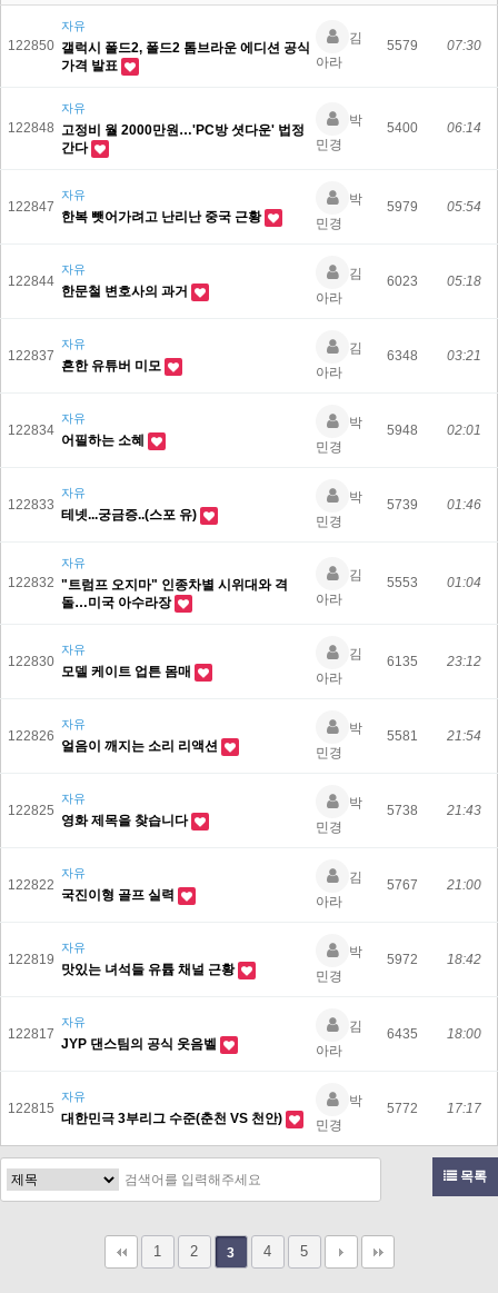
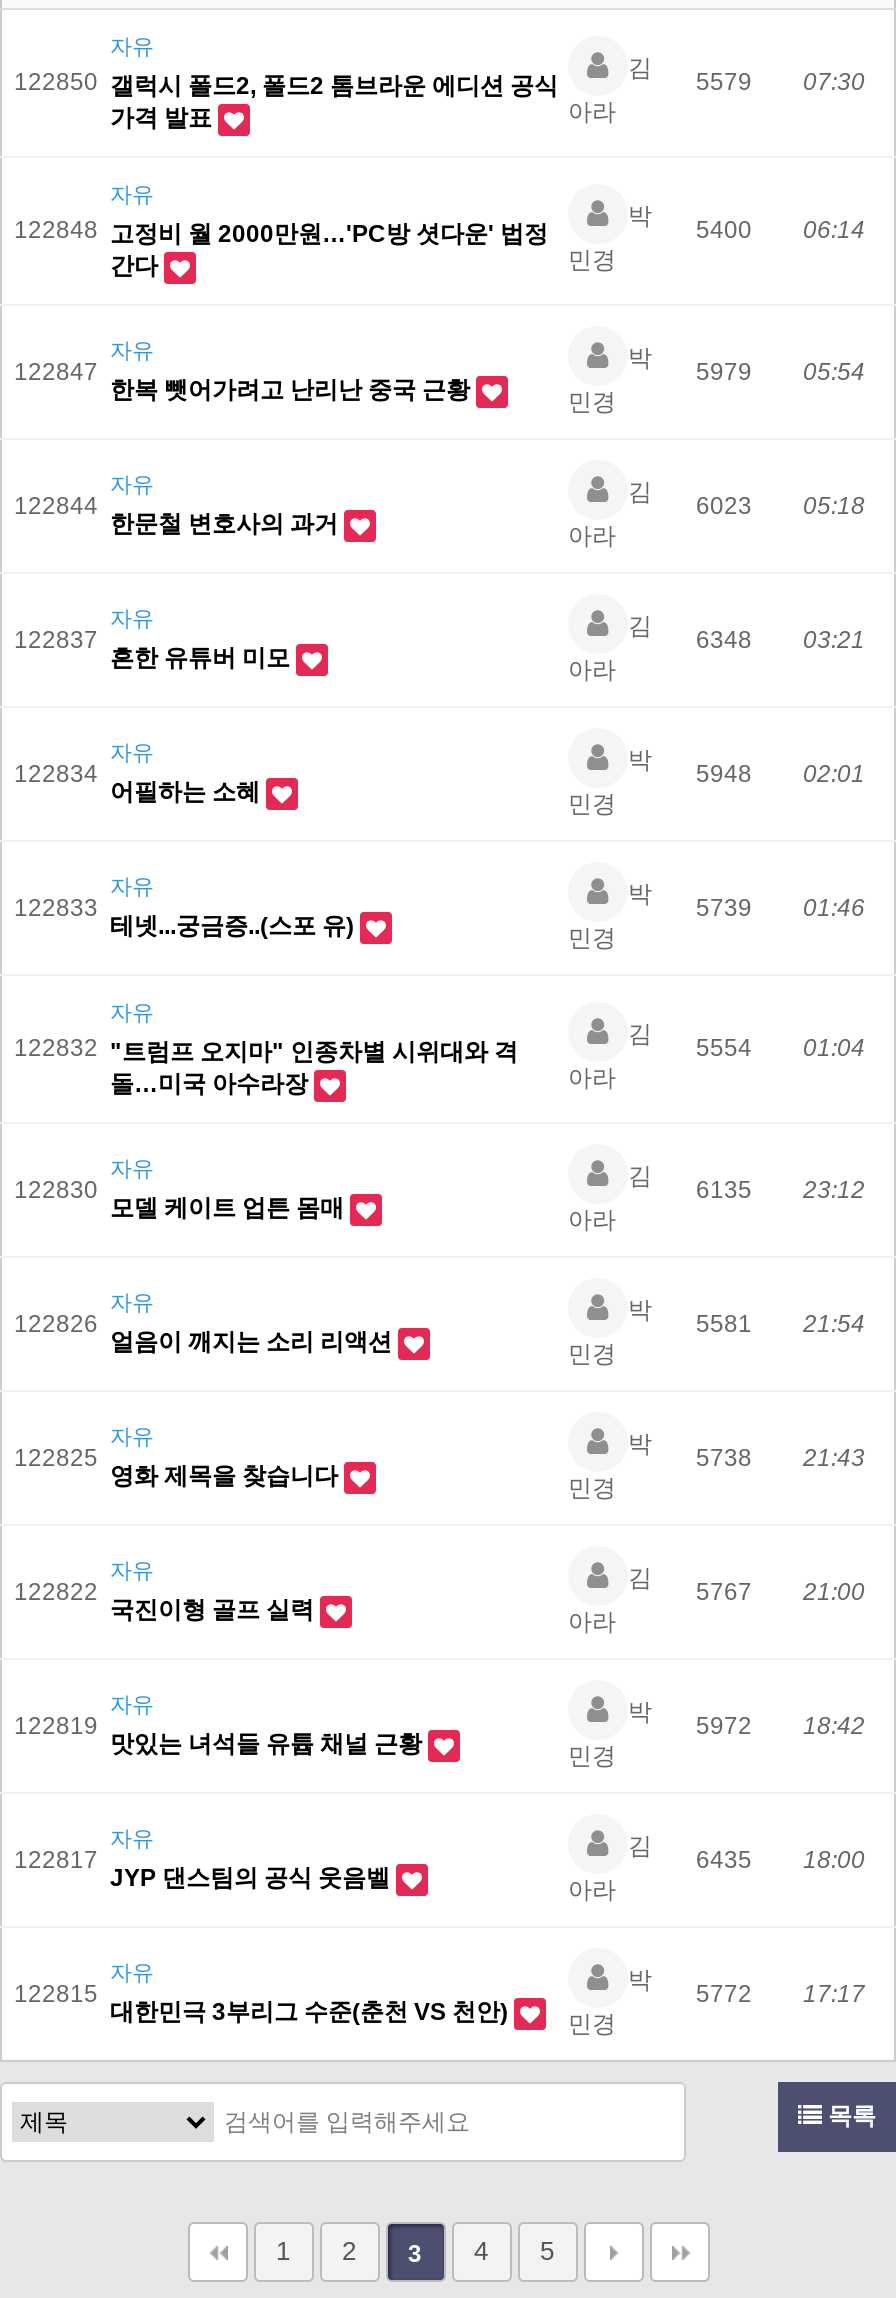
- 김 5553 01:04
+ 김 5554 01:04
